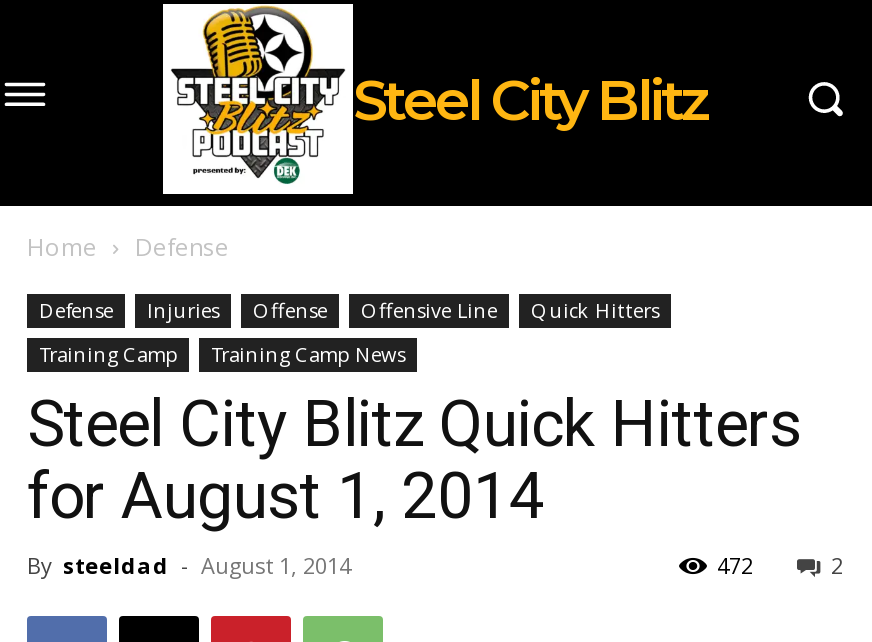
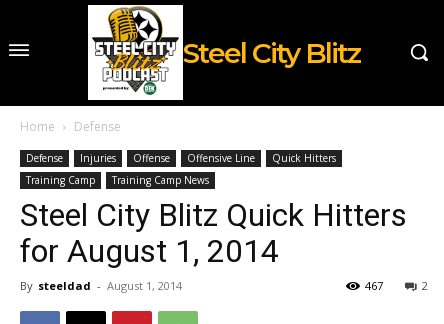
- 472
+ 467
